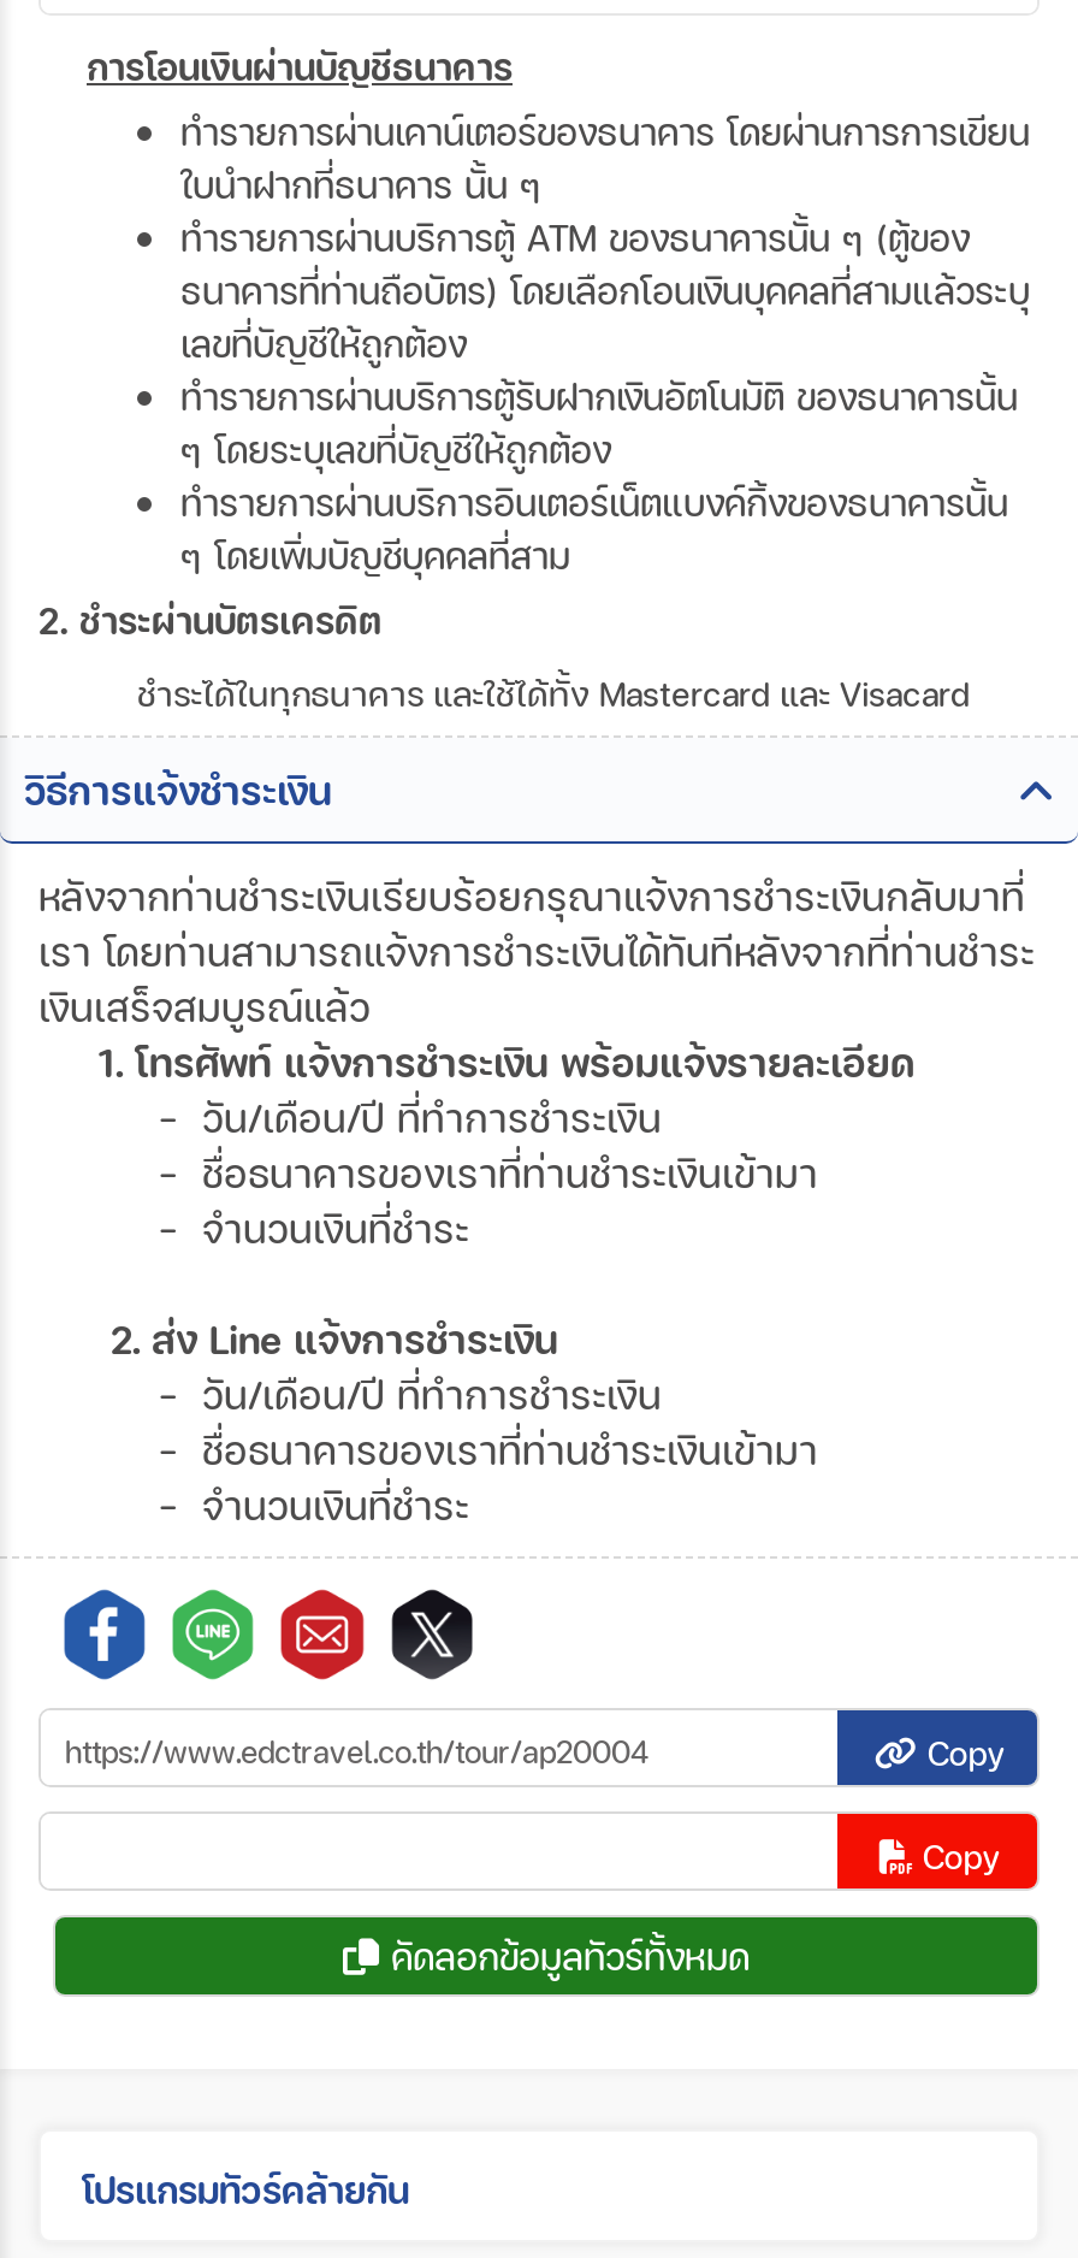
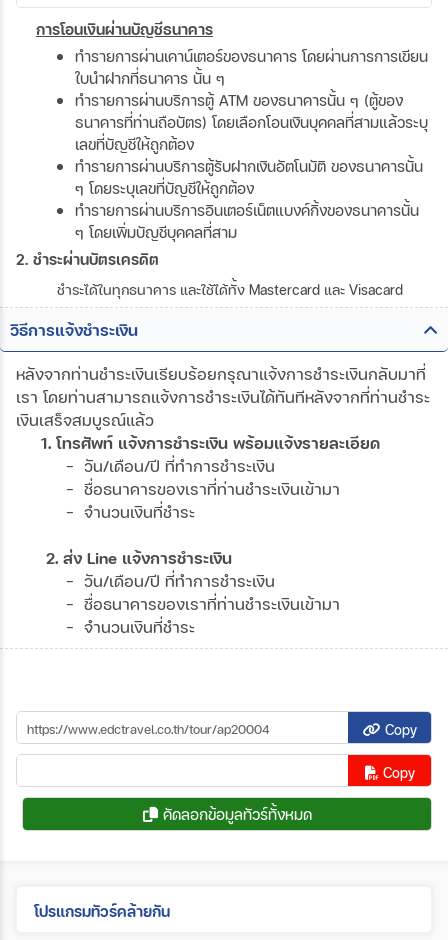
- [image]

- [image]

- [image]

- [image]
